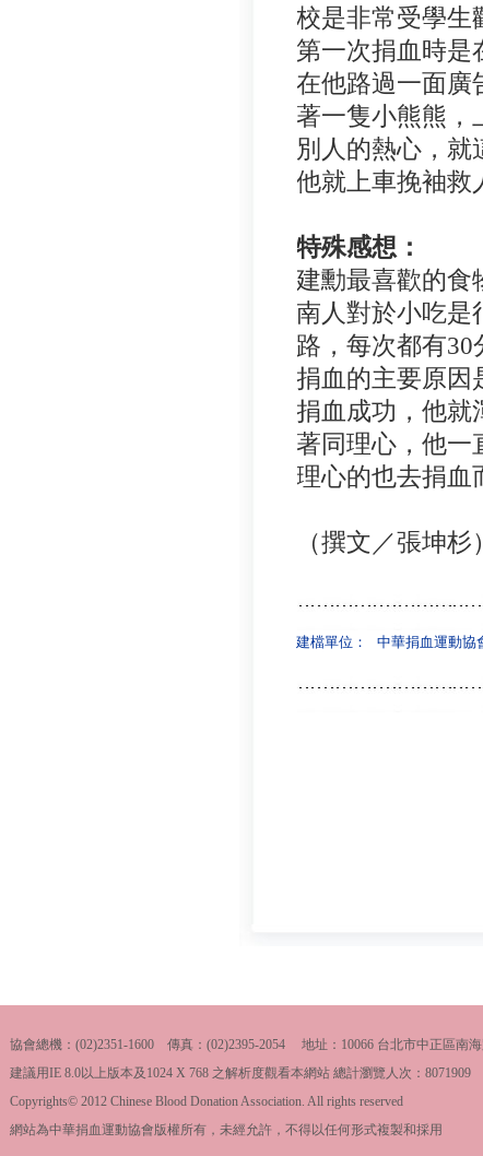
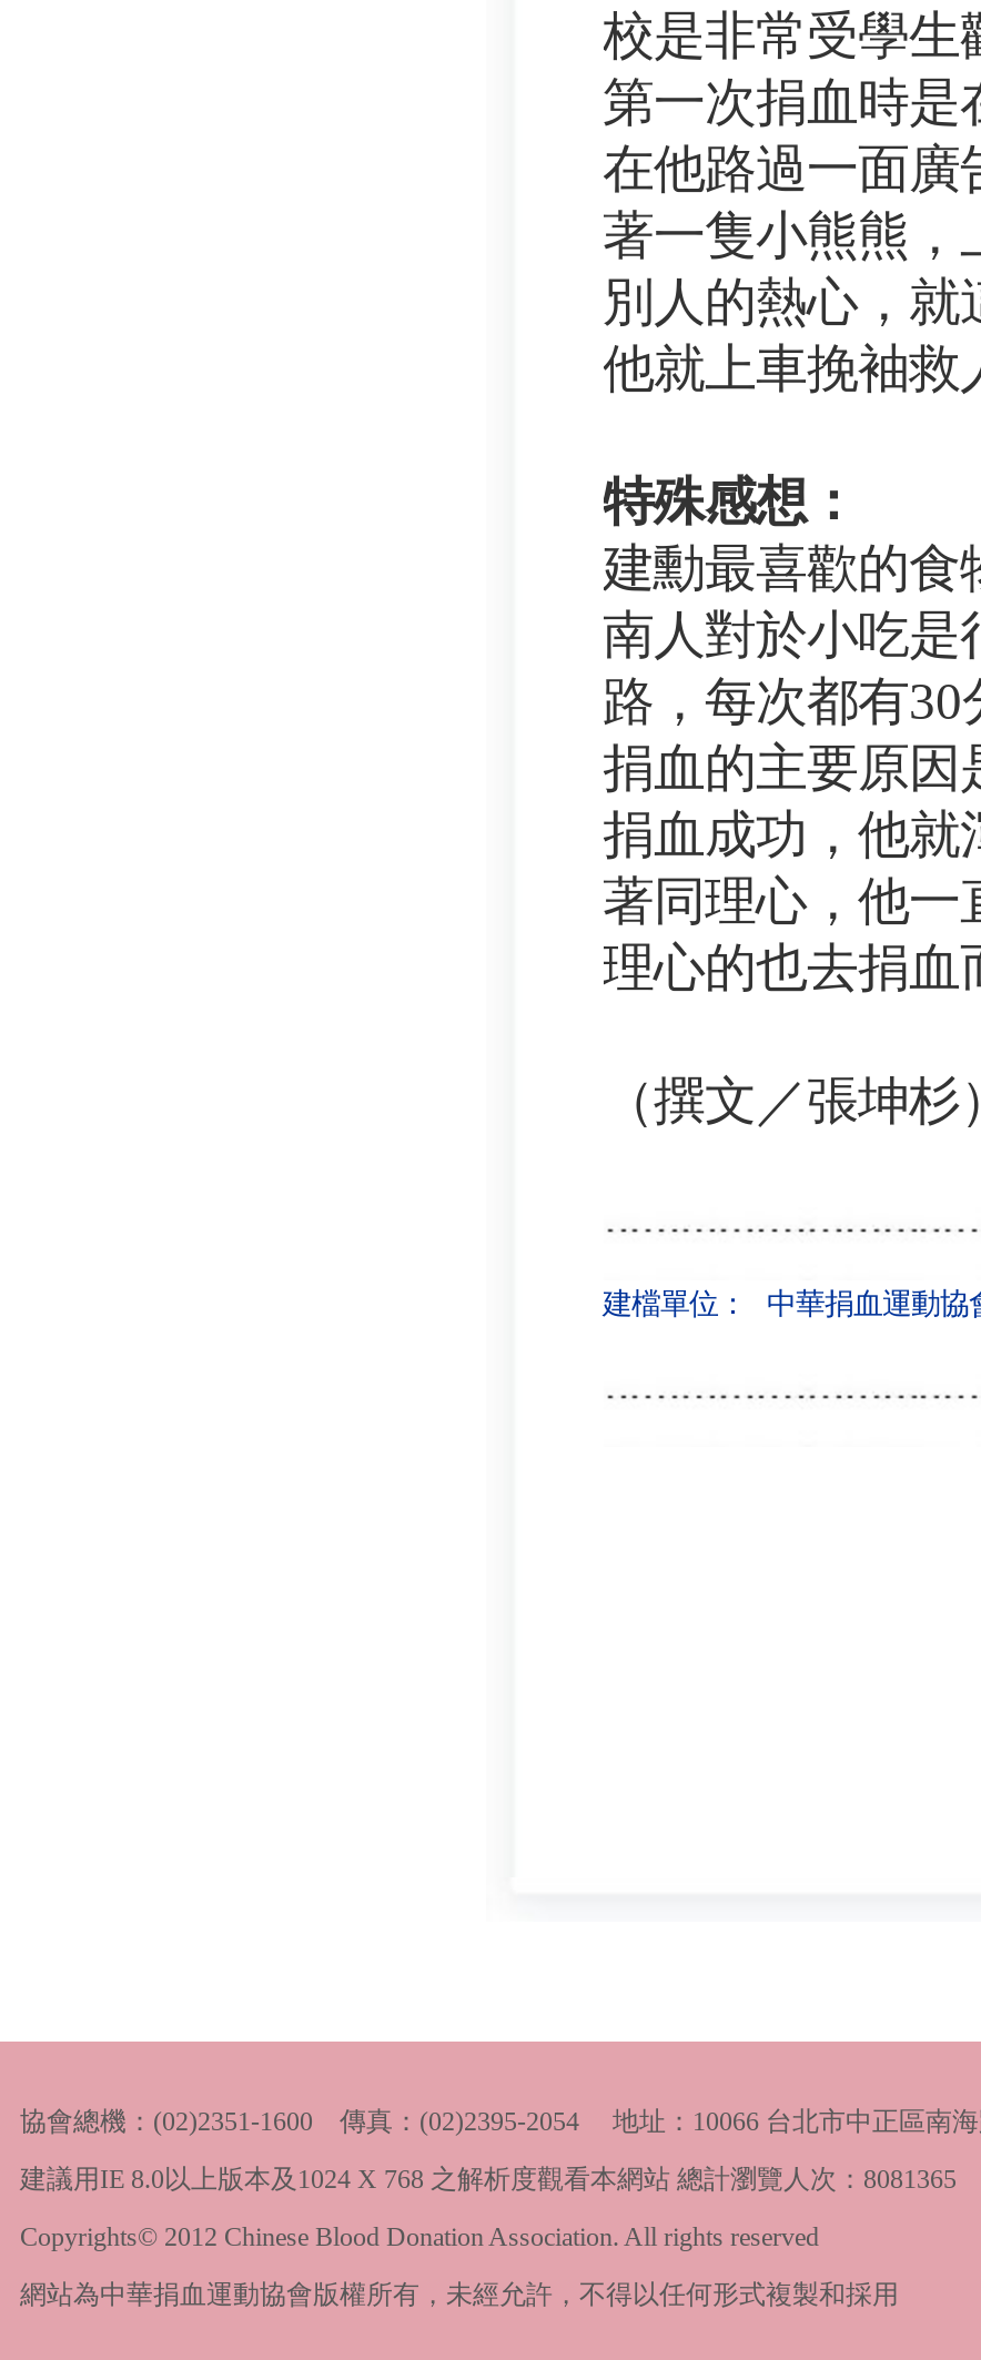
- 建議用IE 8.0以上版本及1024 X 768 之解析度觀看本網站 總計瀏覽人次：8071909
+ 建議用IE 8.0以上版本及1024 X 768 之解析度觀看本網站 總計瀏覽人次：8081365
